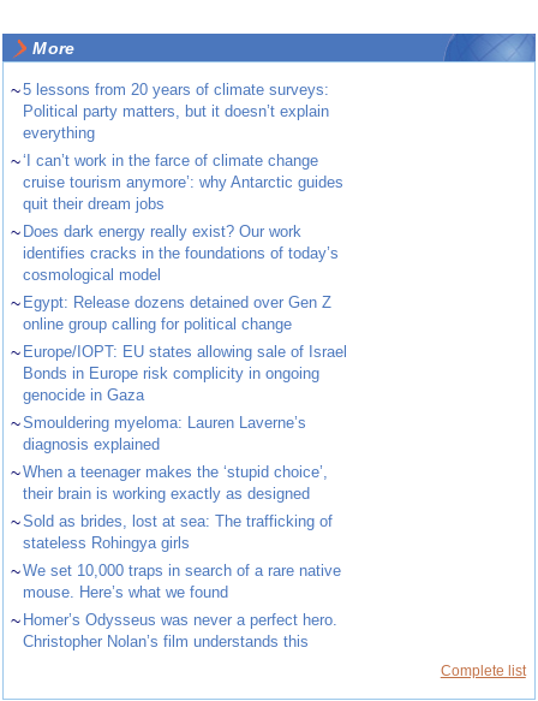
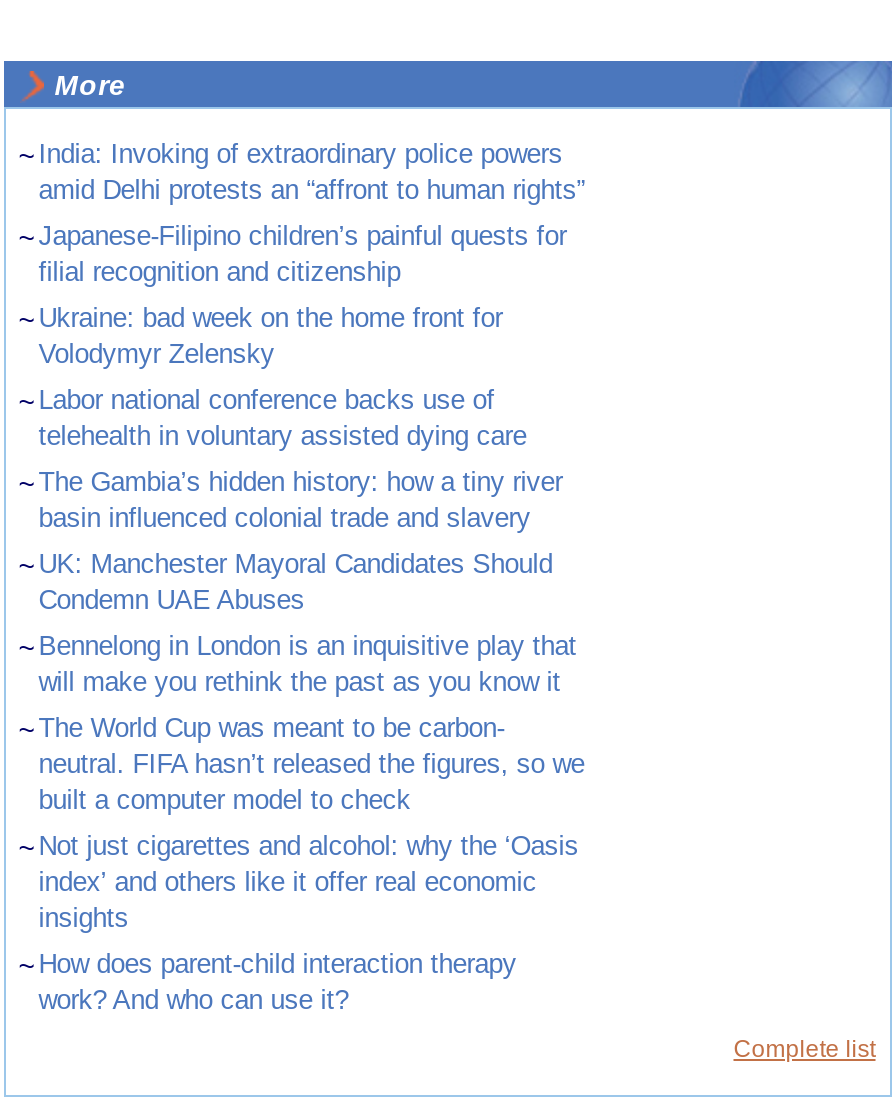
- ~ 5 lessons from 20 years of climate surveys:
- Political party matters, but it doesn’t explain
- everything
+ ~ India: Invoking of extraordinary police powers
+ amid Delhi protests an “affront to human rights”

- ~ ‘I can’t work in the farce of climate change
- cruise tourism anymore’: why Antarctic guides
- quit their dream jobs
+ ~ Japanese-Filipino children’s painful quests for
+ filial recognition and citizenship

- ~ Does dark energy really exist? Our work
- identifies cracks in the foundations of today’s
- cosmological model
+ ~ Ukraine: bad week on the home front for
+ Volodymyr Zelensky

- ~ Egypt: Release dozens detained over Gen Z
- online group calling for political change
+ ~ Labor national conference backs use of
+ telehealth in voluntary assisted dying care

- ~ Europe/IOPT: EU states allowing sale of Israel
- Bonds in Europe risk complicity in ongoing
- genocide in Gaza
+ ~ The Gambia’s hidden history: how a tiny river
+ basin influenced colonial trade and slavery

- ~ Smouldering myeloma: Lauren Laverne’s
- diagnosis explained
+ ~ UK: Manchester Mayoral Candidates Should
+ Condemn UAE Abuses

- ~ When a teenager makes the ‘stupid choice’,
- their brain is working exactly as designed
+ ~ Bennelong in London is an inquisitive play that
+ will make you rethink the past as you know it

- ~ Sold as brides, lost at sea: The trafficking of
- stateless Rohingya girls
+ ~ The World Cup was meant to be carbon-
+ neutral. FIFA hasn’t released the figures, so we
+ built a computer model to check

- ~ We set 10,000 traps in search of a rare native
- mouse. Here’s what we found
+ ~ Not just cigarettes and alcohol: why the ‘Oasis
+ index’ and others like it offer real economic
+ insights

- ~ Homer’s Odysseus was never a perfect hero.
- Christopher Nolan’s film understands this
+ ~ How does parent-child interaction therapy
+ work? And who can use it?
